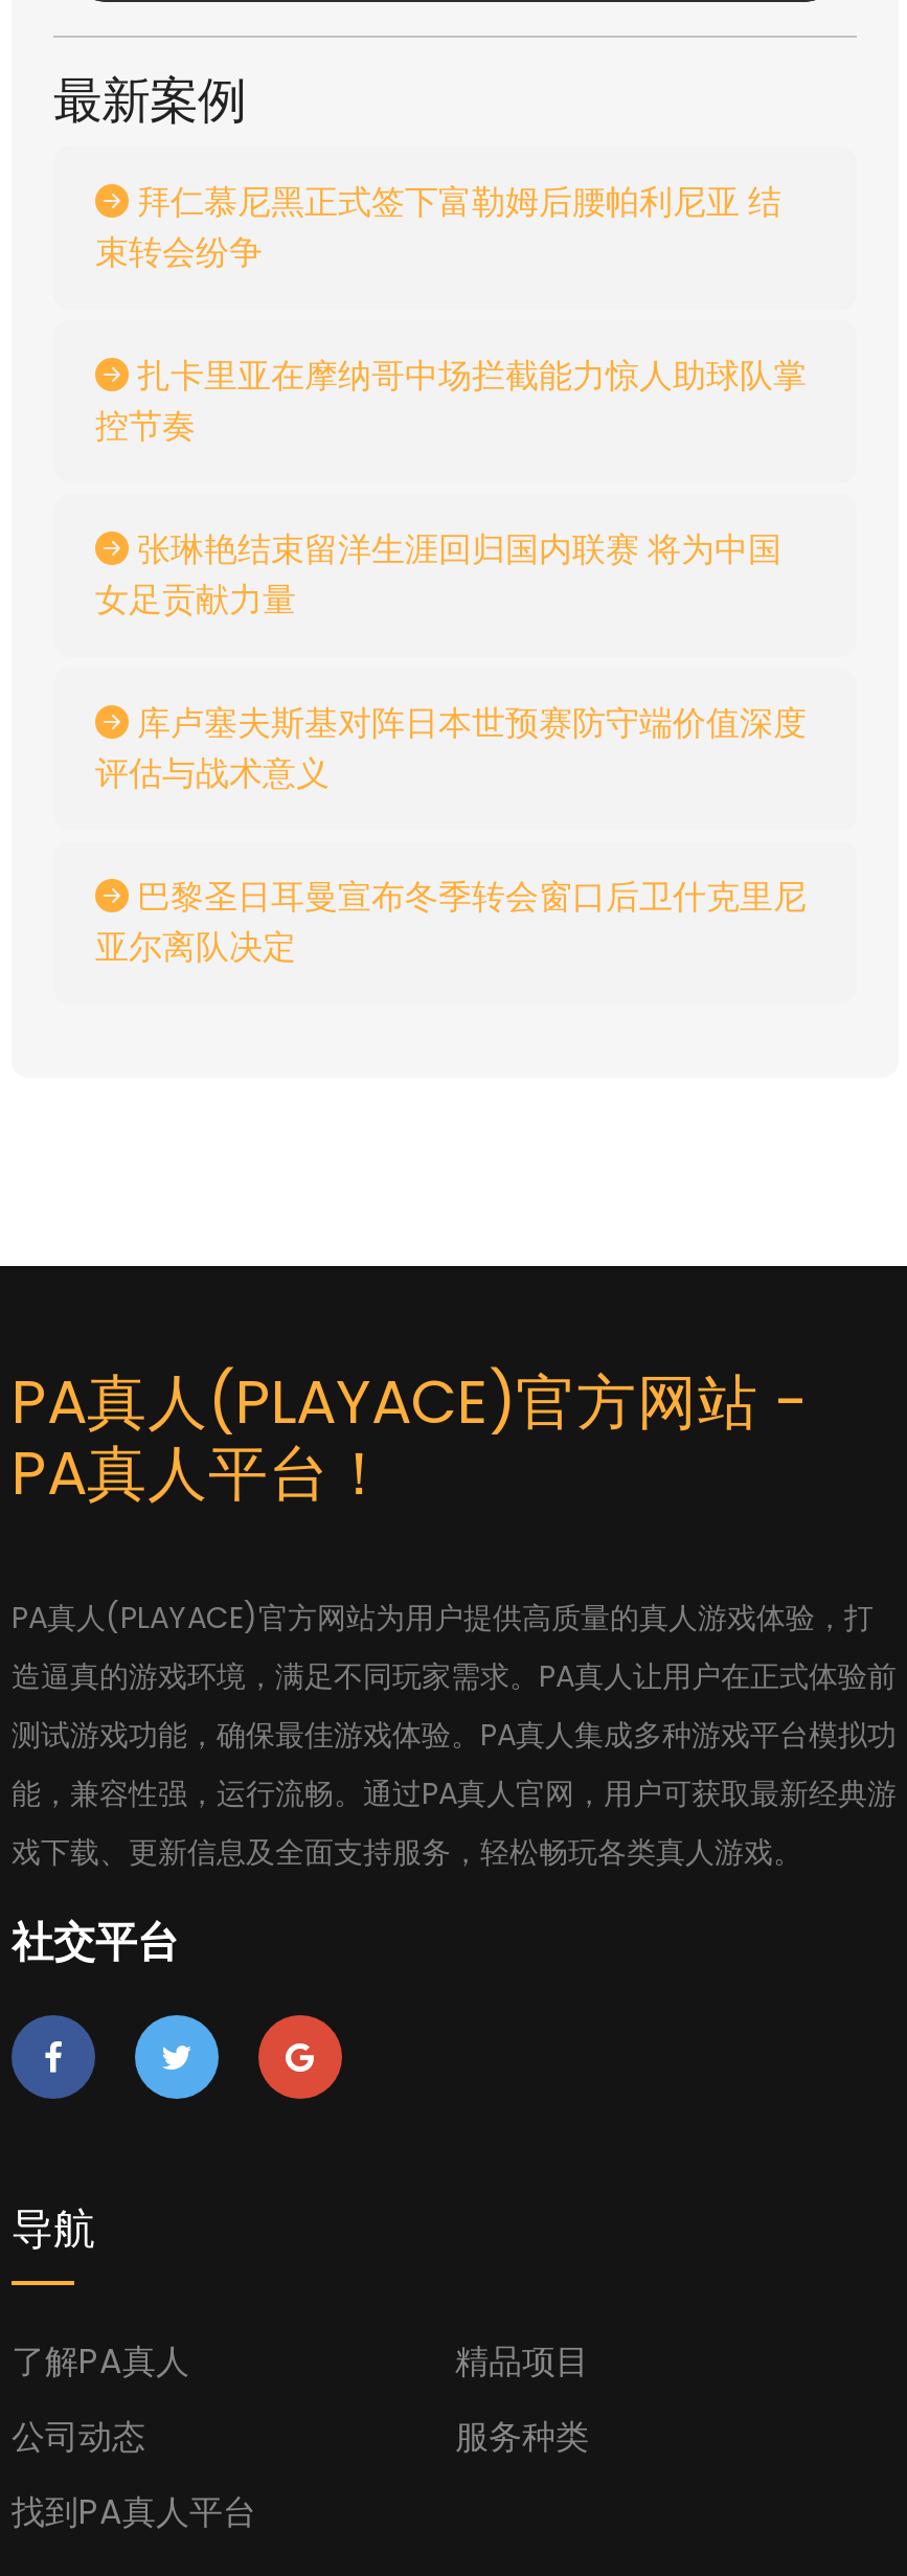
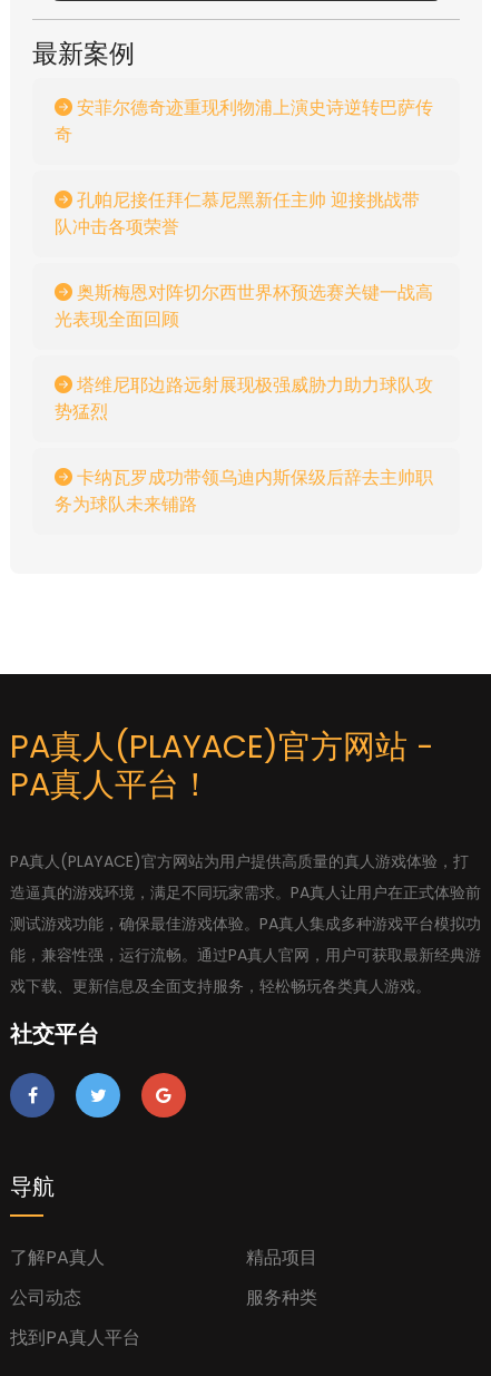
- 拜仁慕尼黑正式签下富勒姆后腰帕利尼亚 结
- 束转会纷争
+ 安菲尔德奇迹重现利物浦上演史诗逆转巴萨传
+ 奇

- 扎卡里亚在摩纳哥中场拦截能力惊人助球队掌
- 控节奏
+ 孔帕尼接任拜仁慕尼黑新任主帅 迎接挑战带
+ 队冲击各项荣誉

- 张琳艳结束留洋生涯回归国内联赛 将为中国
- 女足贡献力量
+ 奥斯梅恩对阵切尔西世界杯预选赛关键一战高
+ 光表现全面回顾

- 库卢塞夫斯基对阵日本世预赛防守端价值深度
- 评估与战术意义
+ 塔维尼耶边路远射展现极强威胁力助力球队攻
+ 势猛烈

- 巴黎圣日耳曼宣布冬季转会窗口后卫什克里尼
- 亚尔离队决定
+ 卡纳瓦罗成功带领乌迪内斯保级后辞去主帅职
+ 务为球队未来铺路
